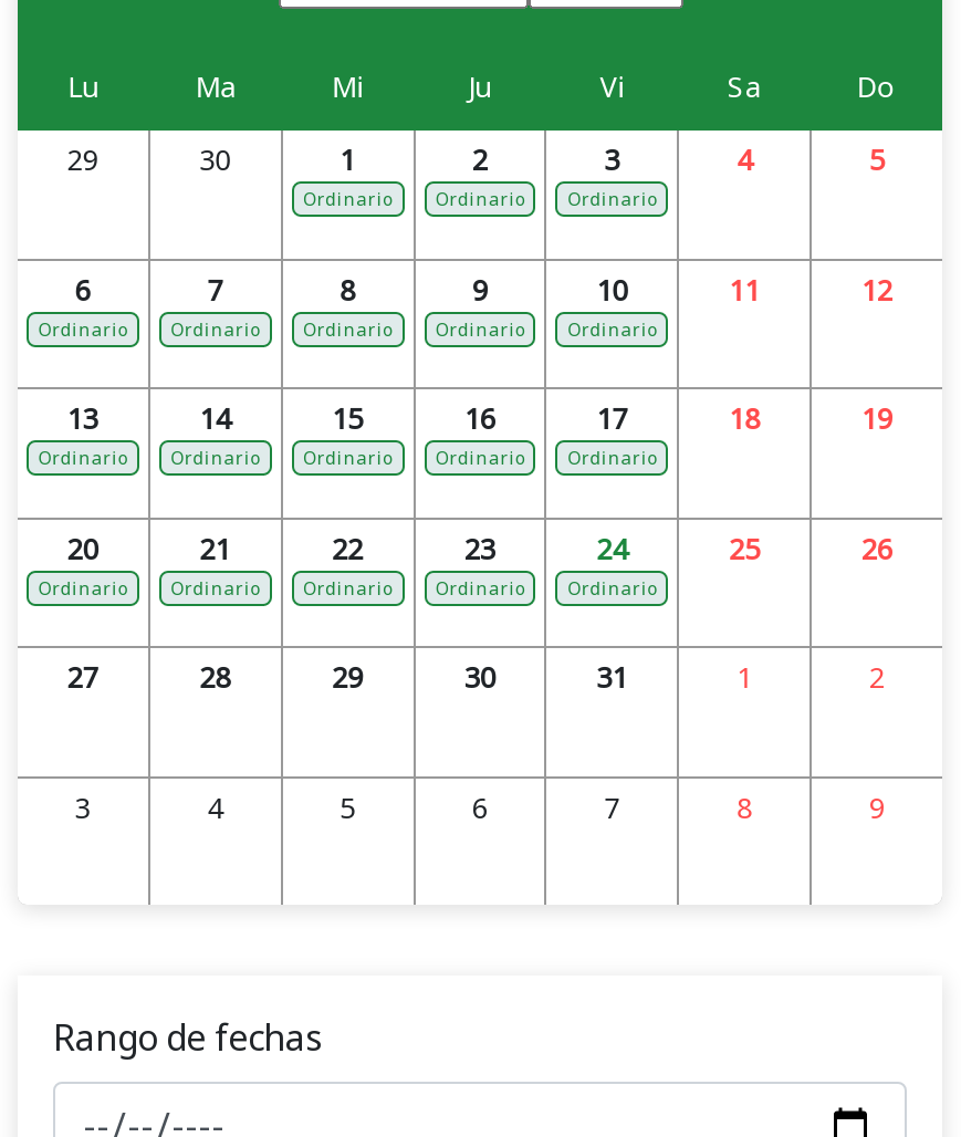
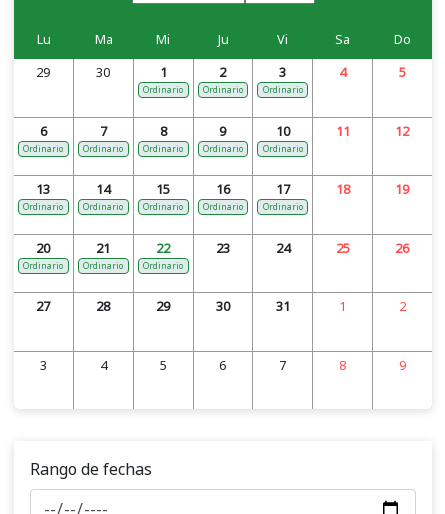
- Ordinario

- Ordinario
